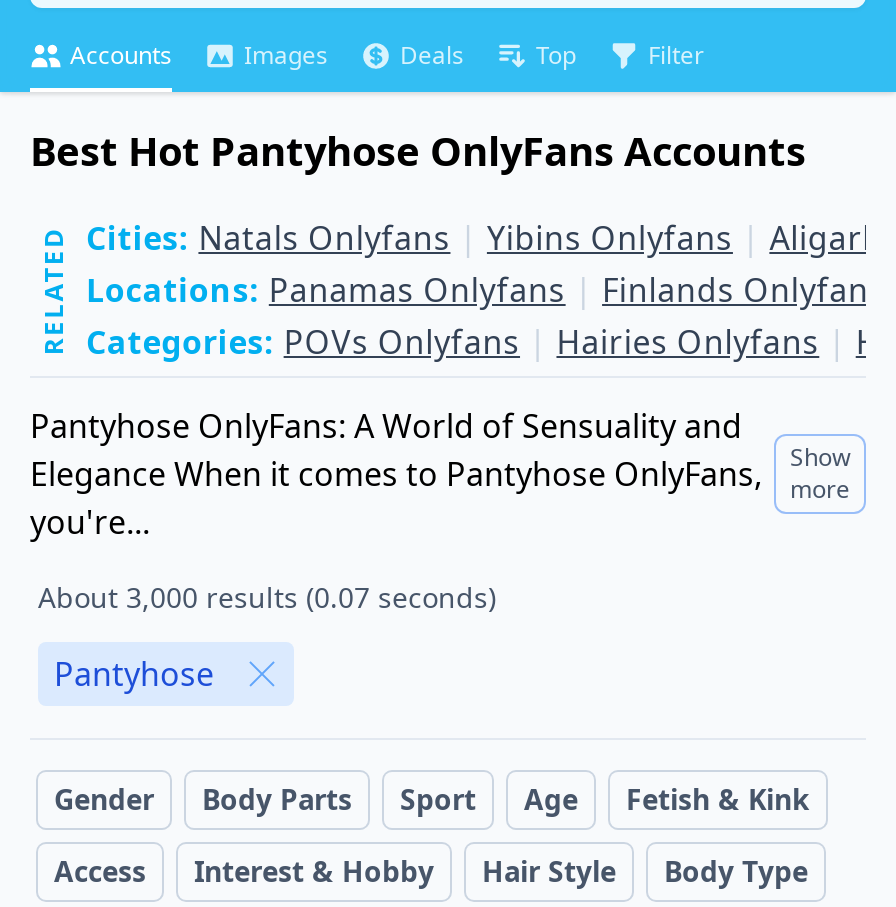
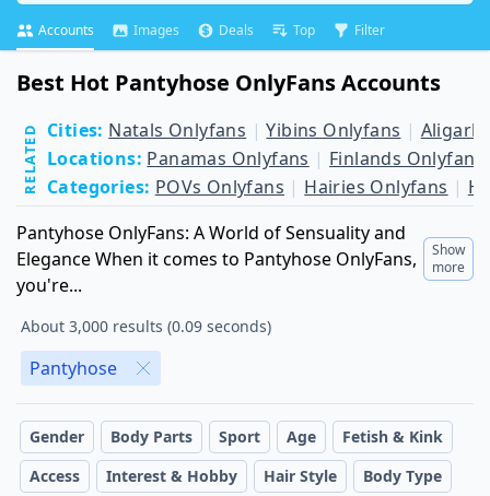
- About 3,000 results (0.07 seconds)
+ About 3,000 results (0.09 seconds)
